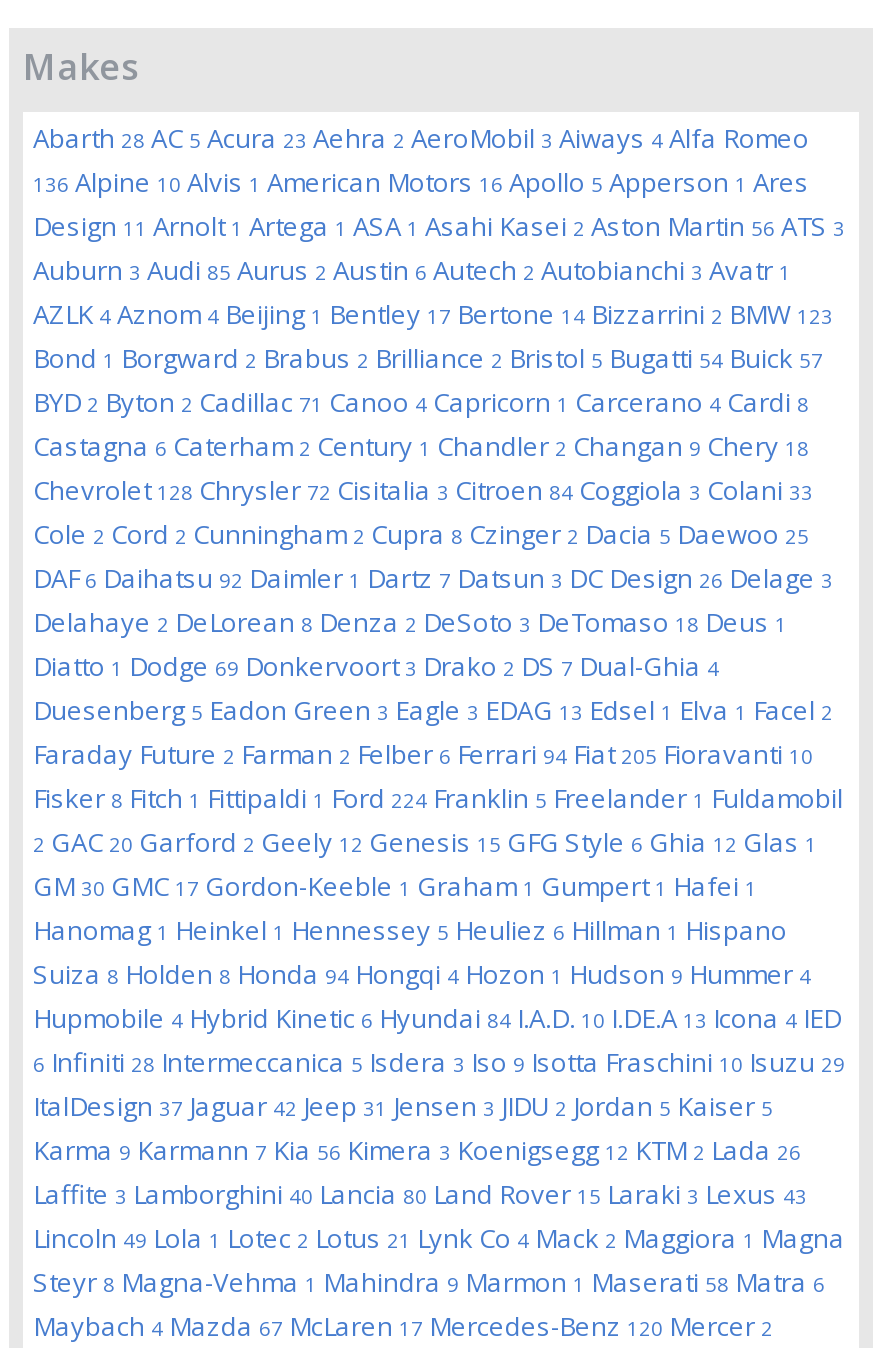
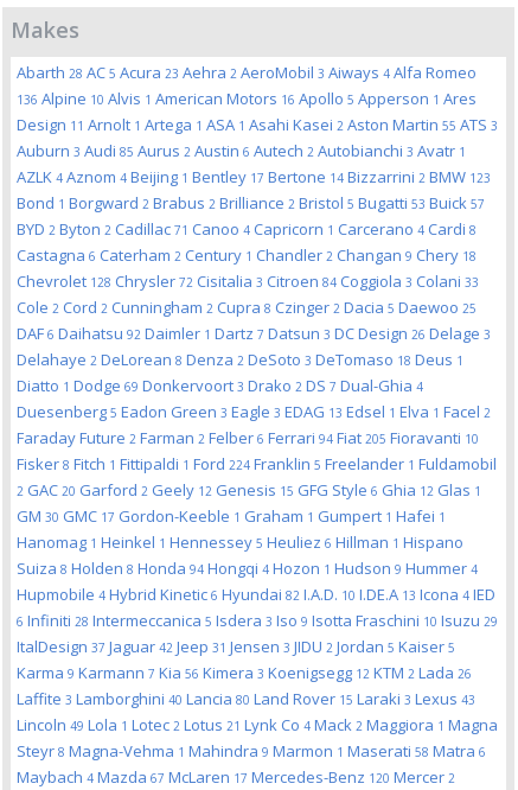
- Design 11 Arnolt 1 Artega 1 ASA 1 Asahi Kasei 2 Aston Martin 56 ATS 3
+ Design 11 Arnolt 1 Artega 1 ASA 1 Asahi Kasei 2 Aston Martin 55 ATS 3

- Bond 1 Borgward 2 Brabus 2 Brilliance 2 Bristol 5 Bugatti 54 Buick 57
+ Bond 1 Borgward 2 Brabus 2 Brilliance 2 Bristol 5 Bugatti 53 Buick 57

- Hupmobile 4 Hybrid Kinetic 6 Hyundai 84 I.A.D. 10 I.DE.A 13 Icona 4 IED
+ Hupmobile 4 Hybrid Kinetic 6 Hyundai 82 I.A.D. 10 I.DE.A 13 Icona 4 IED
